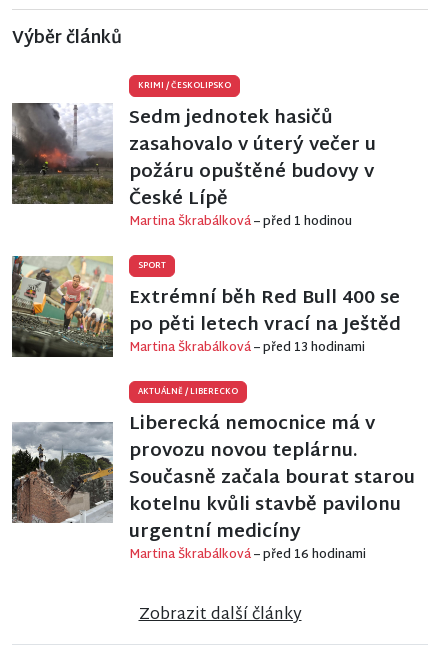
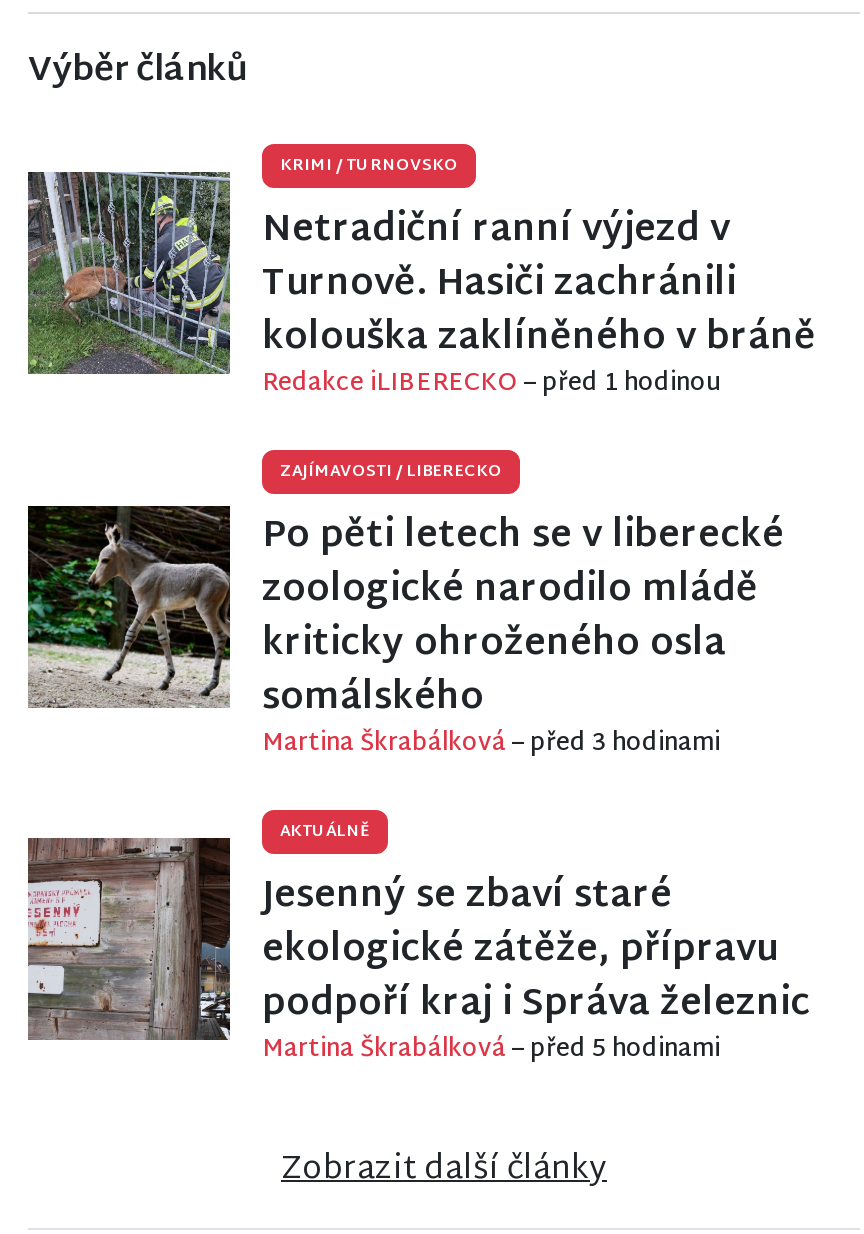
- [image]
- KRIMI /ČESKOLIPSKO
- Sedm jednotek hasičů
- zasahovalo v úterý večer u
- požáru opuštěné budovy v
- České Lípě
- Martina Škrabálková– před 1 hodinou
+ [image]
+ KRIMI /TURNOVSKO
+ Netradiční ranní výjezd v
+ Turnově. Hasiči zachránili
+ kolouška zaklíněného v bráně
+ Redakce iLIBERECKO – před 1 hodinou

- [image]
- SPORT
- Extrémní běh Red Bull 400 se
- po pěti letech vrací na Ještěd
- Martina Škrabálková– před 13 hodinami
+ [image]
+ ZAJÍMAVOSTI / LIBERECKO
+ Po pěti letech se v liberecké
+ zoologické narodilo mládě
+ kriticky ohroženého osla
+ somálského
+ Martina Škrabálková– před 3 hodinami

- [image]
- AKTUÁLNĚ / LIBERECKO
- Liberecká nemocnice má v
- provozu novou teplárnu.
- Současně začala bourat starou
- kotelnu kvůli stavbě pavilonu
- urgentní medicíny
- Martina Škrabálková– před 16 hodinami
+ [image]
+ AKTUÁLNĚ
+ Jesenný se zbaví staré
+ ekologické zátěže, přípravu
+ podpoří kraj i Správa železnic
+ Martina Škrabálková– před 5 hodinami
